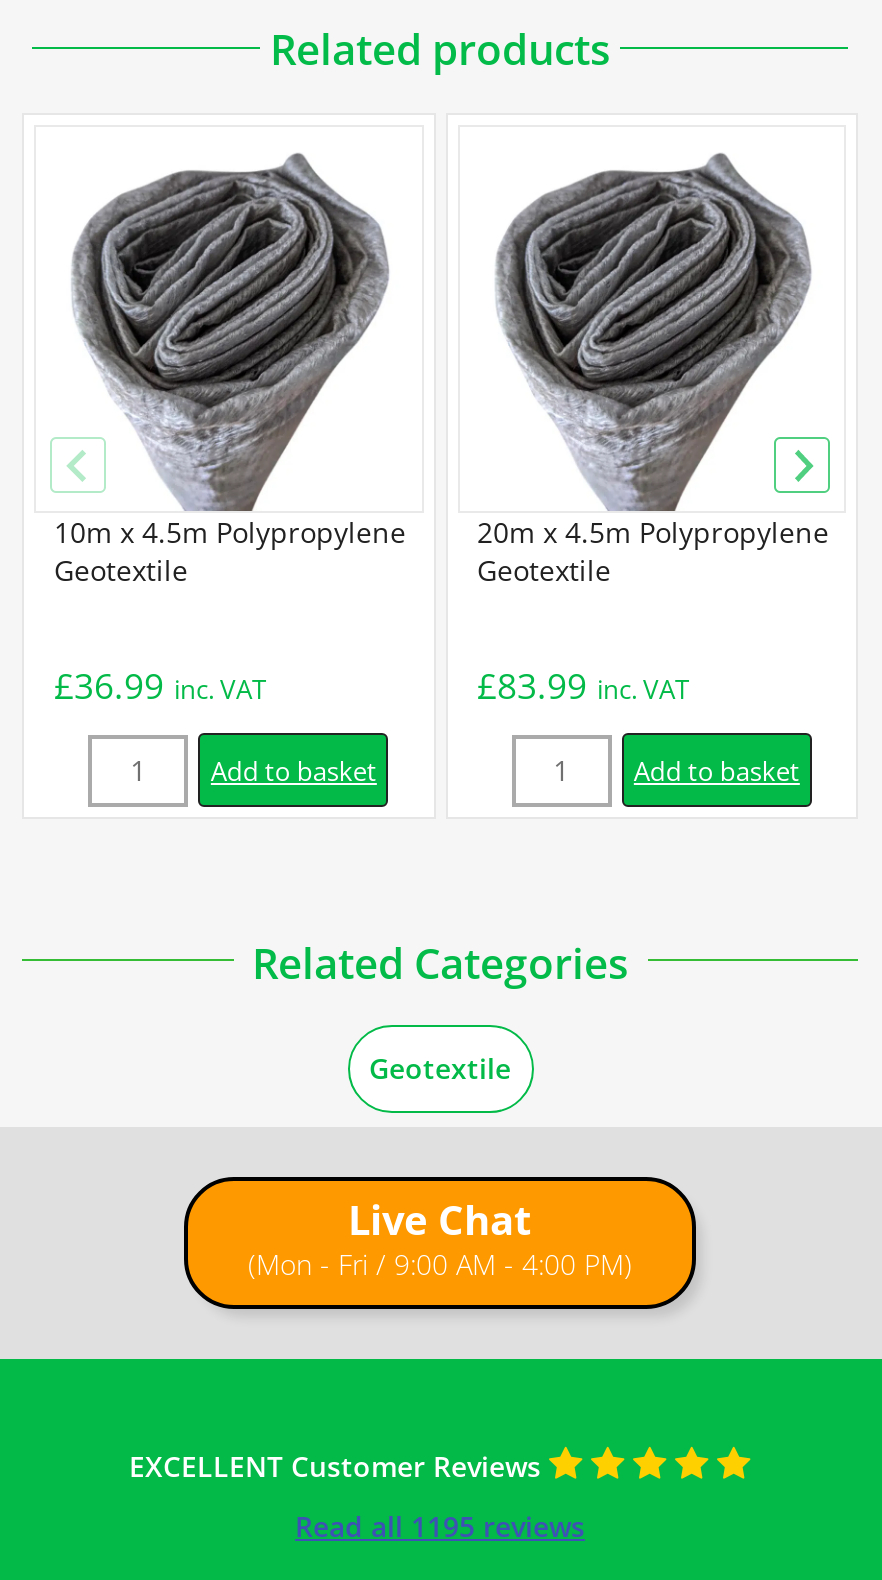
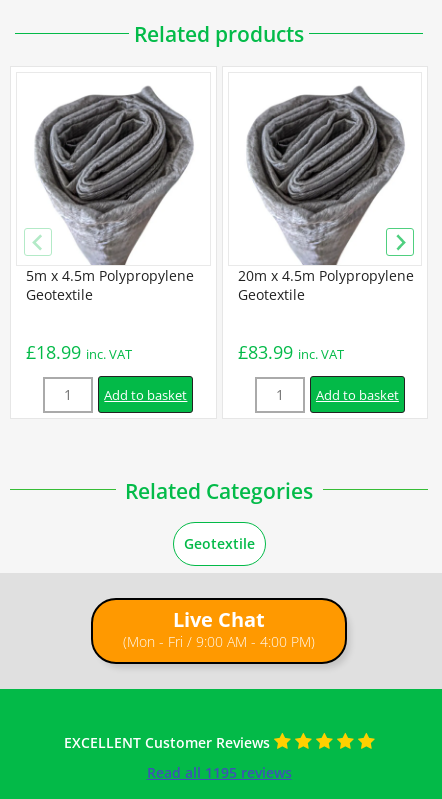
- 10m x 4.5m Polypropylene
+ 5m x 4.5m Polypropylene

- £36.99 inc. VAT
+ £18.99 inc. VAT
